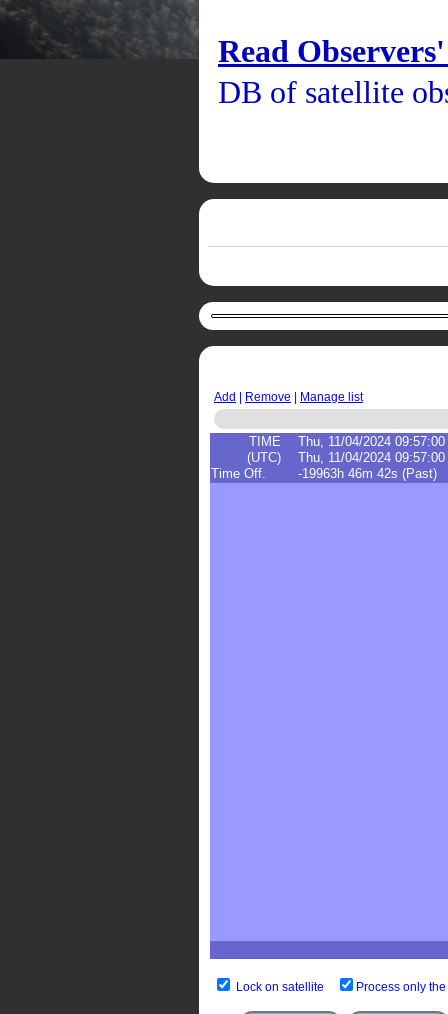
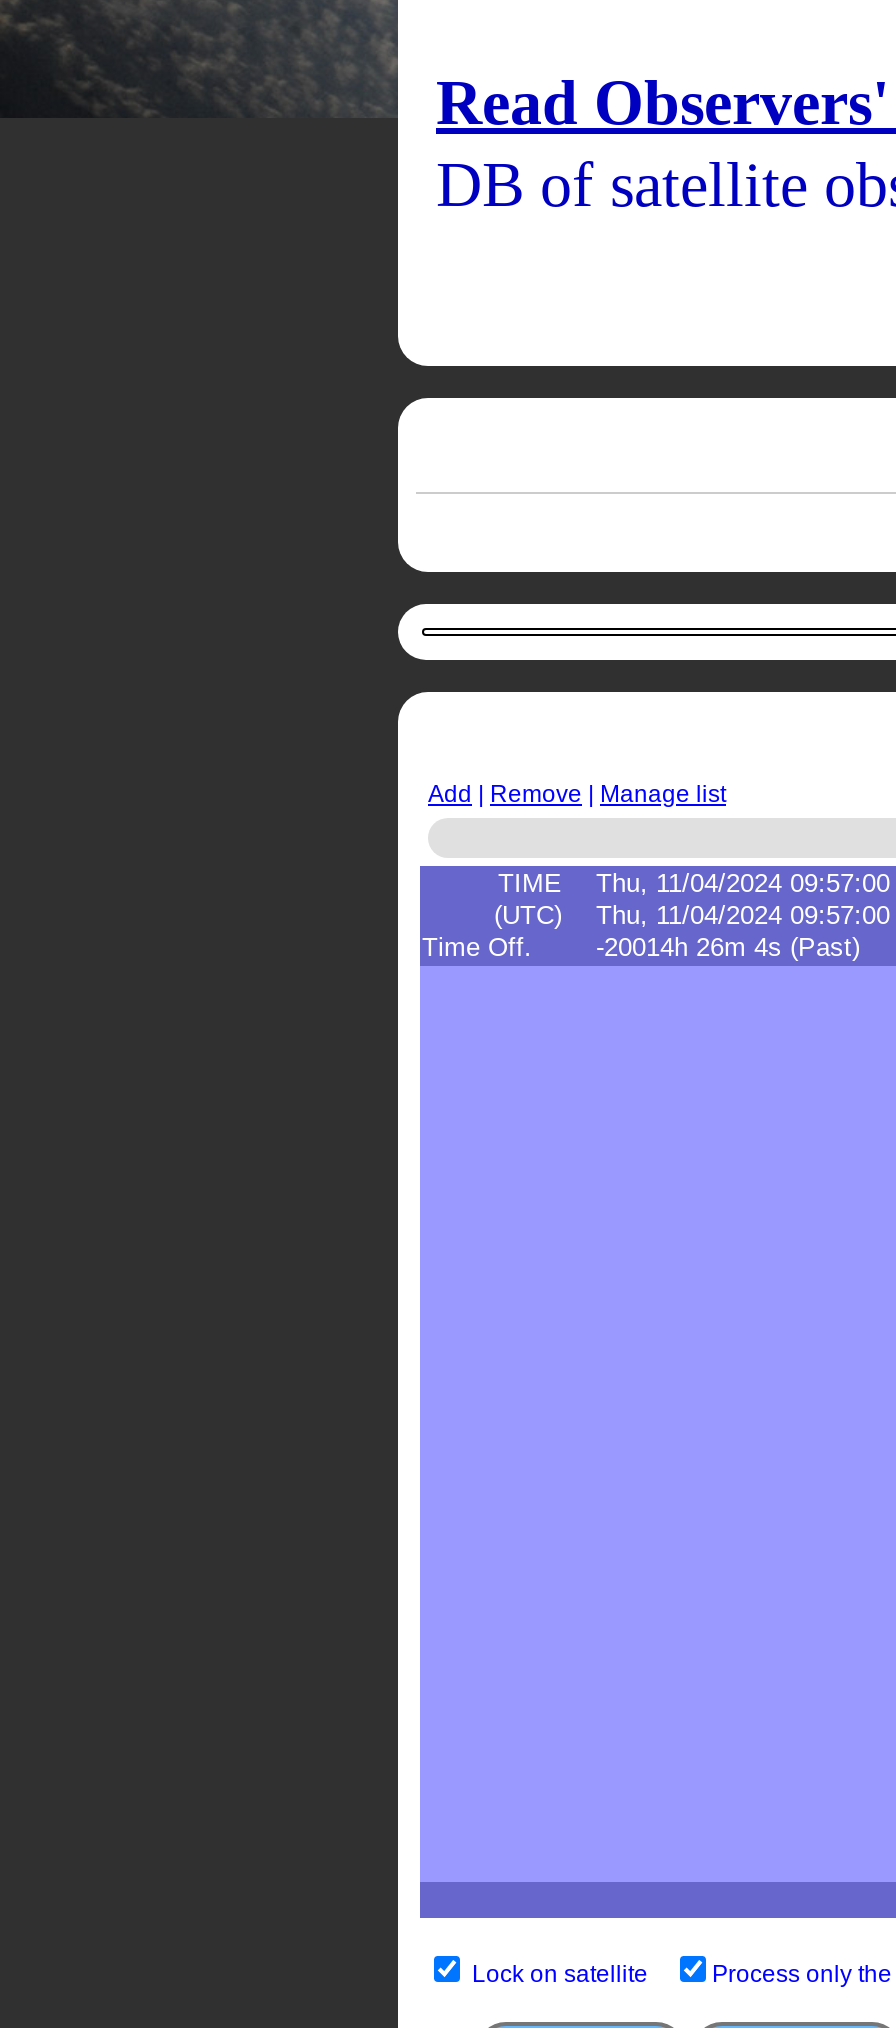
- -19963h 46m 42s (Past)
+ -20014h 26m 4s (Past)
